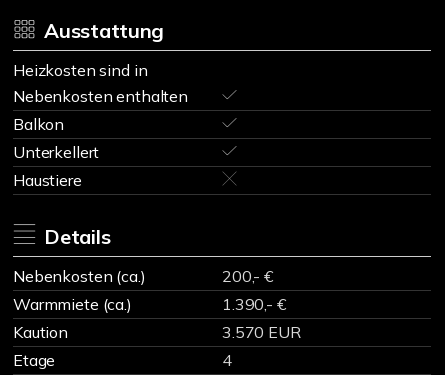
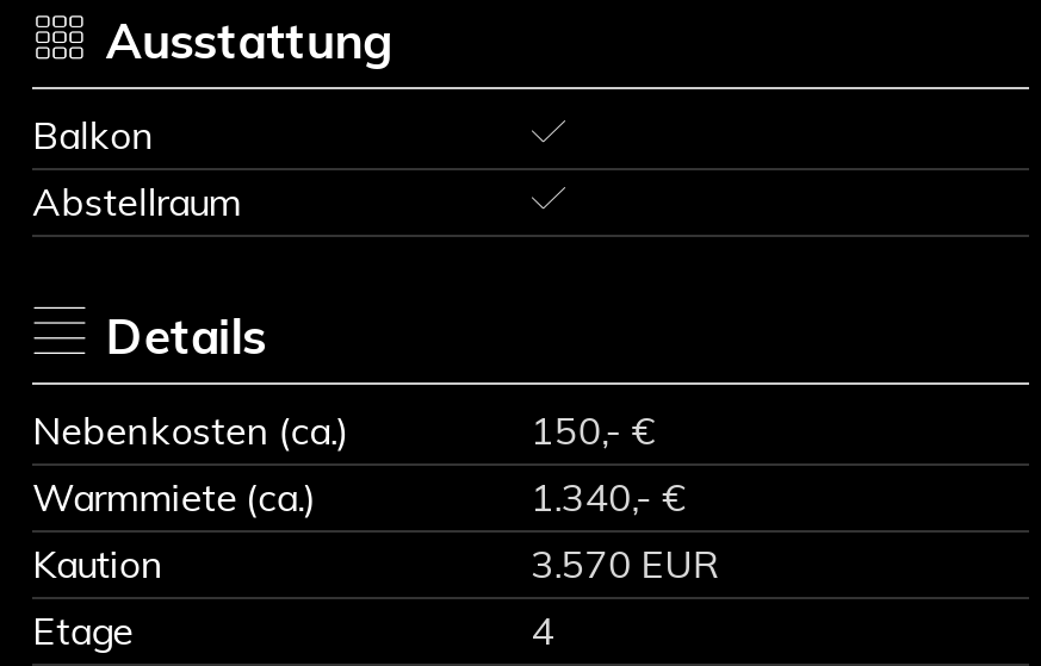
- Heizkosten sind in
- Nebenkosten enthalten

- Unterkellert
- Haustiere
+ Abstellraum

- 200,- €
+ 150,- €

- 1.390,- €
+ 1.340,- €
